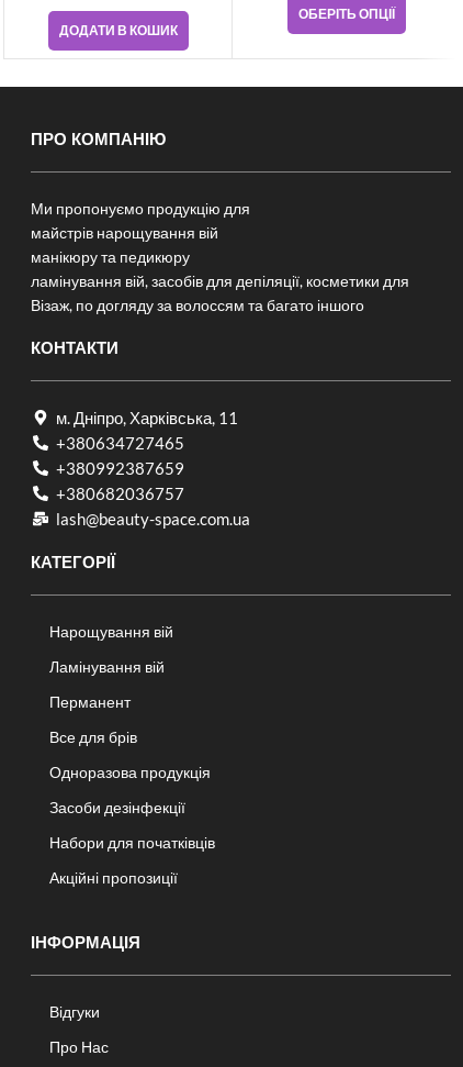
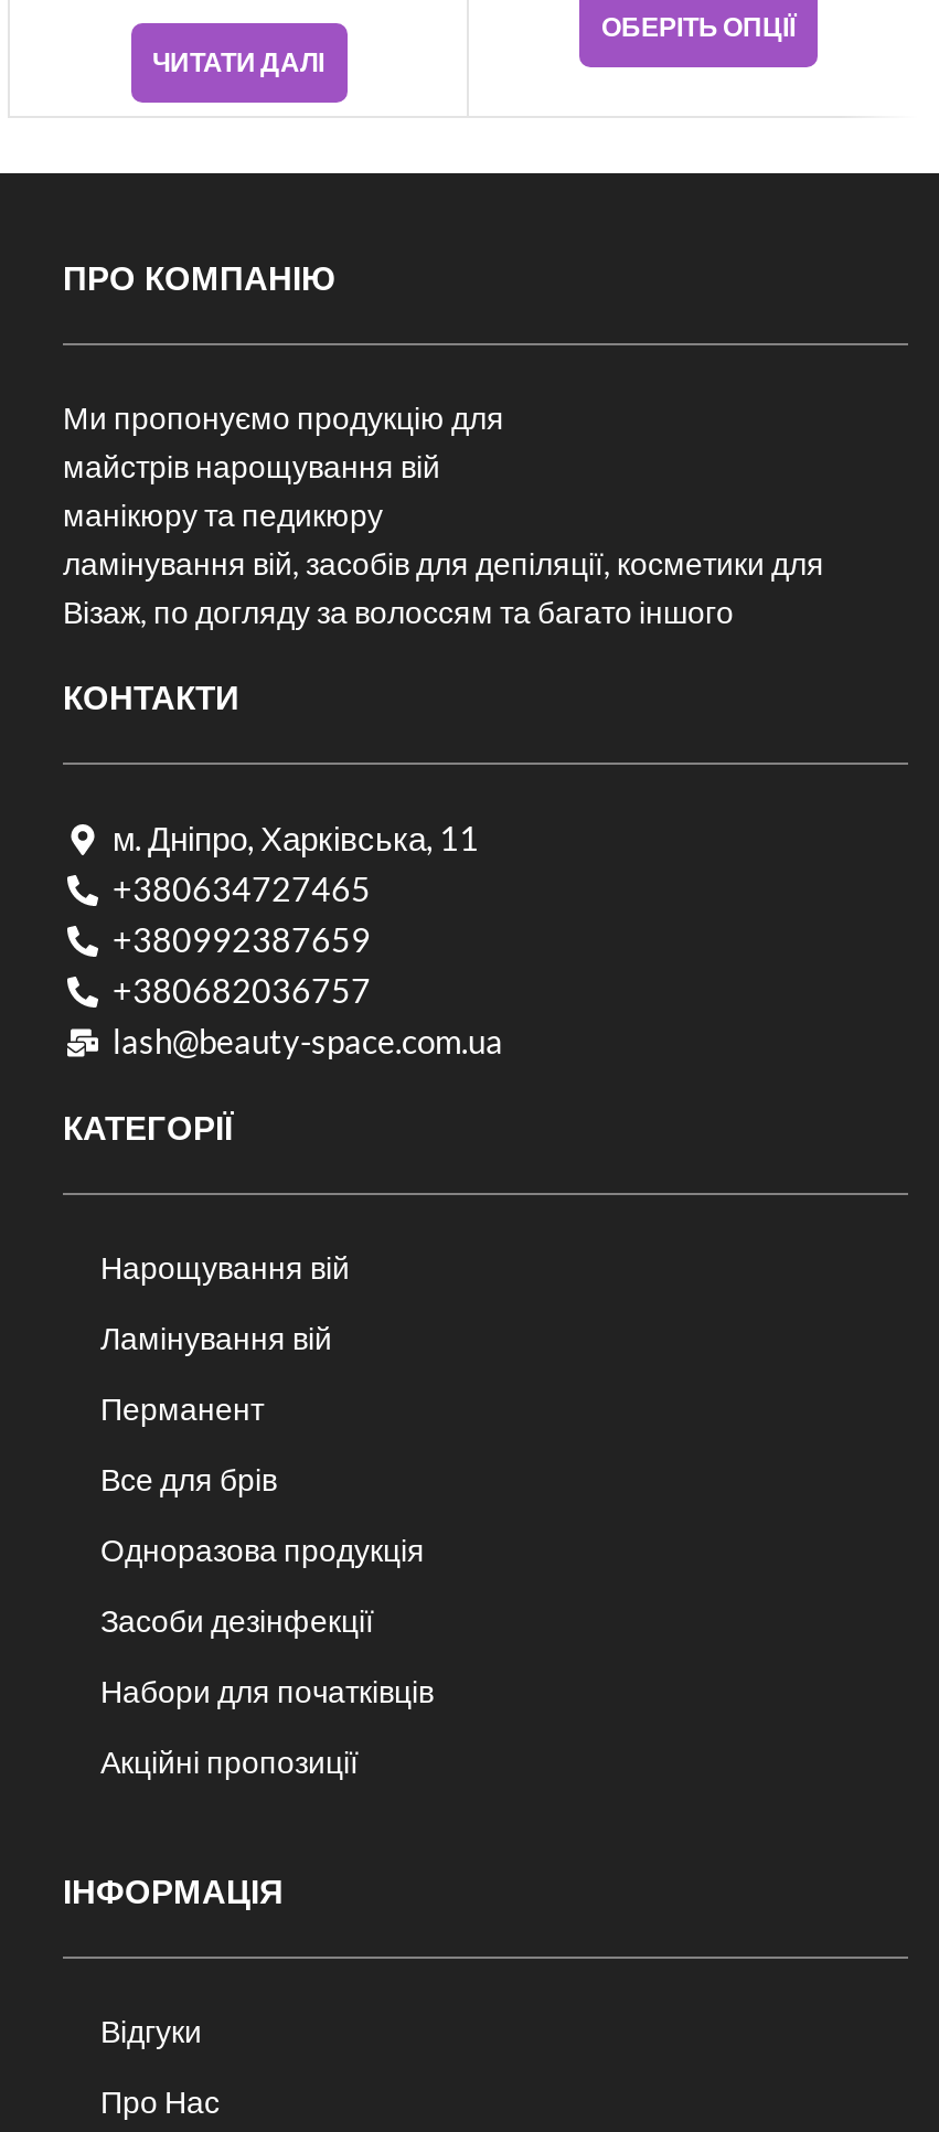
- ДОДАТИ В КОШИК
+ ЧИТАТИ ДАЛІ
